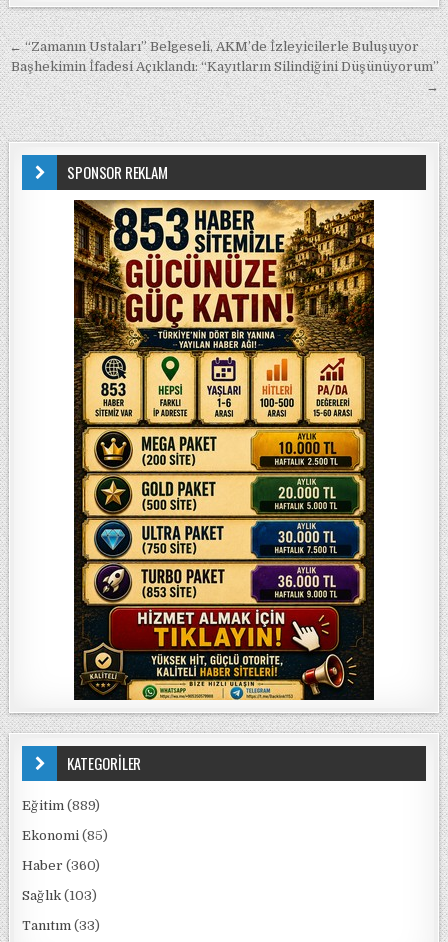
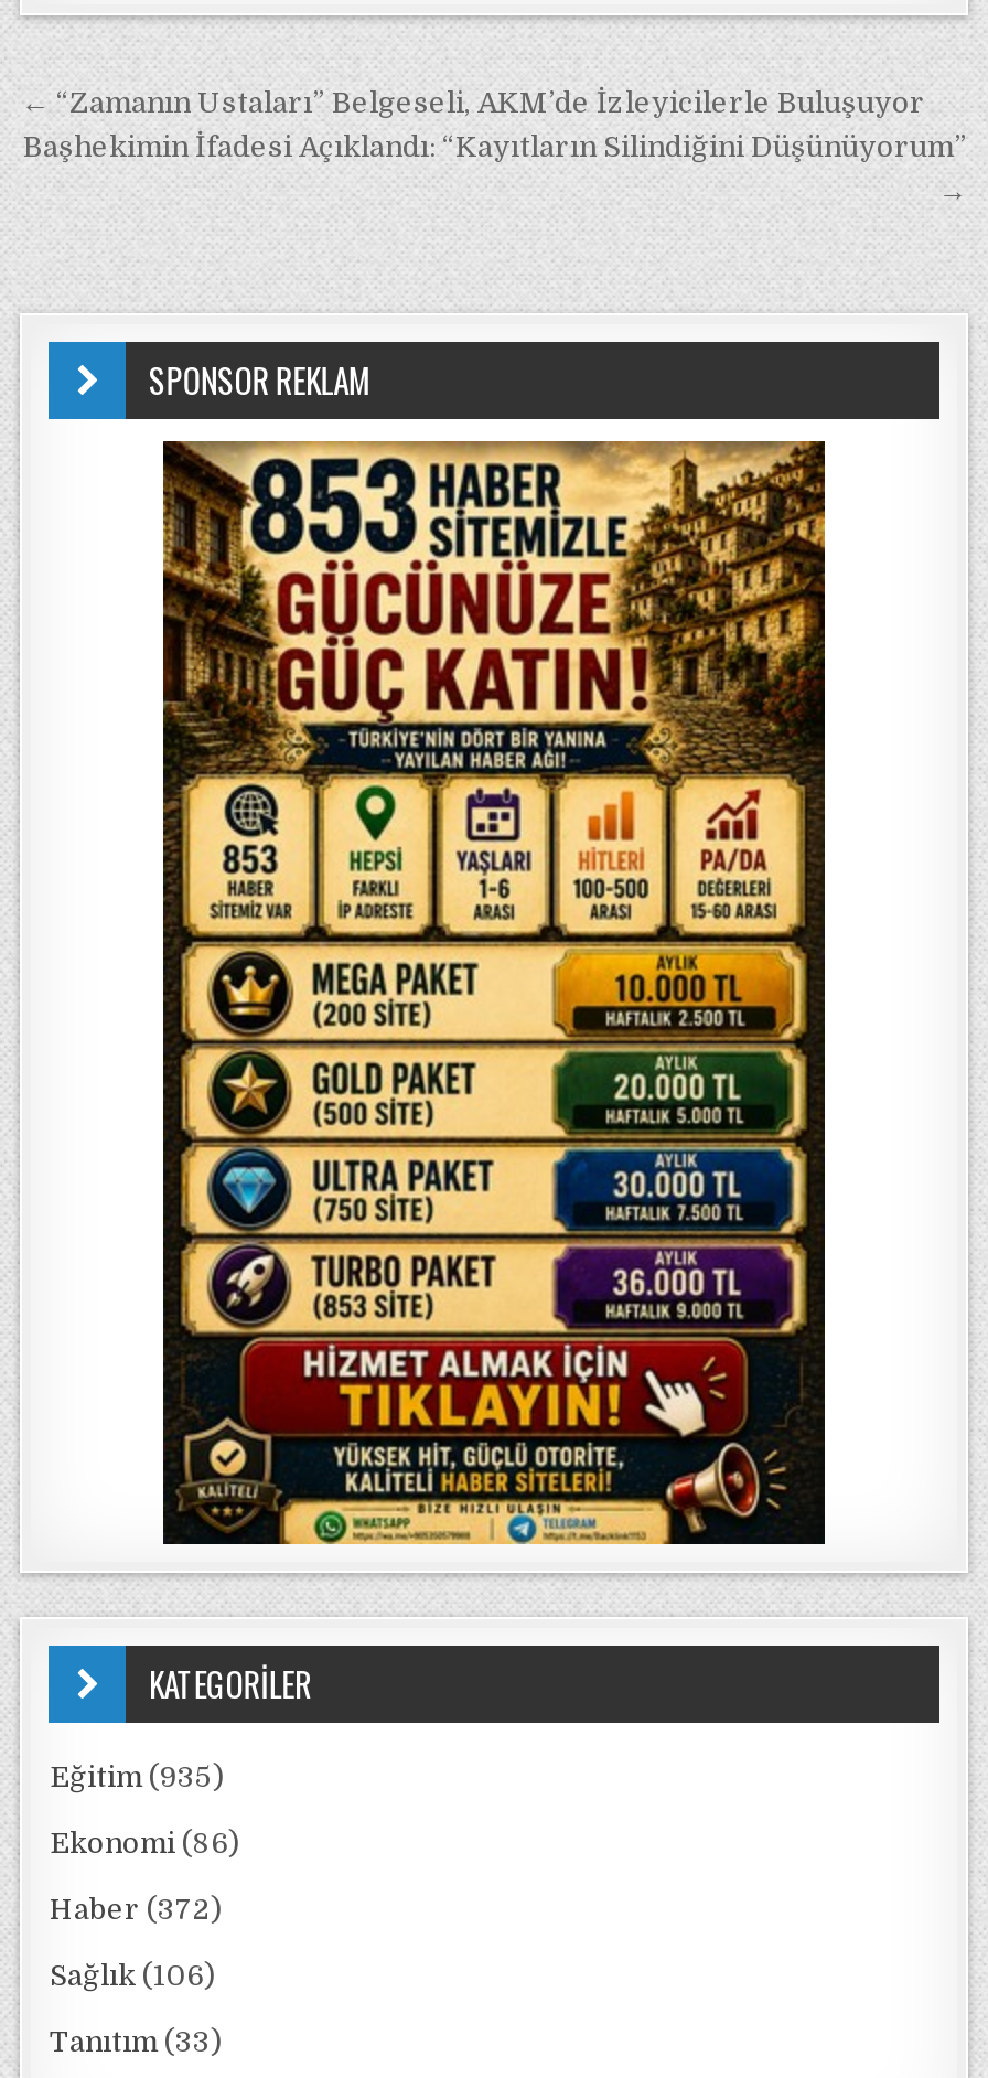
- Eğitim (889)
+ Eğitim (935)

- Ekonomi (85)
+ Ekonomi (86)

- Haber (360)
+ Haber (372)

- Sağlık (103)
+ Sağlık (106)
